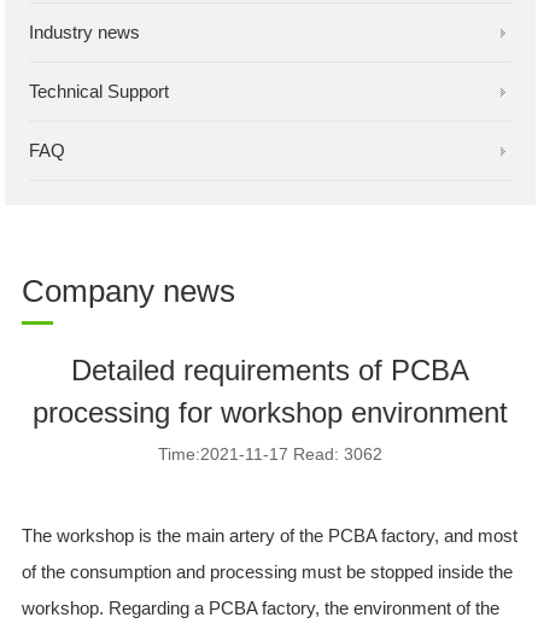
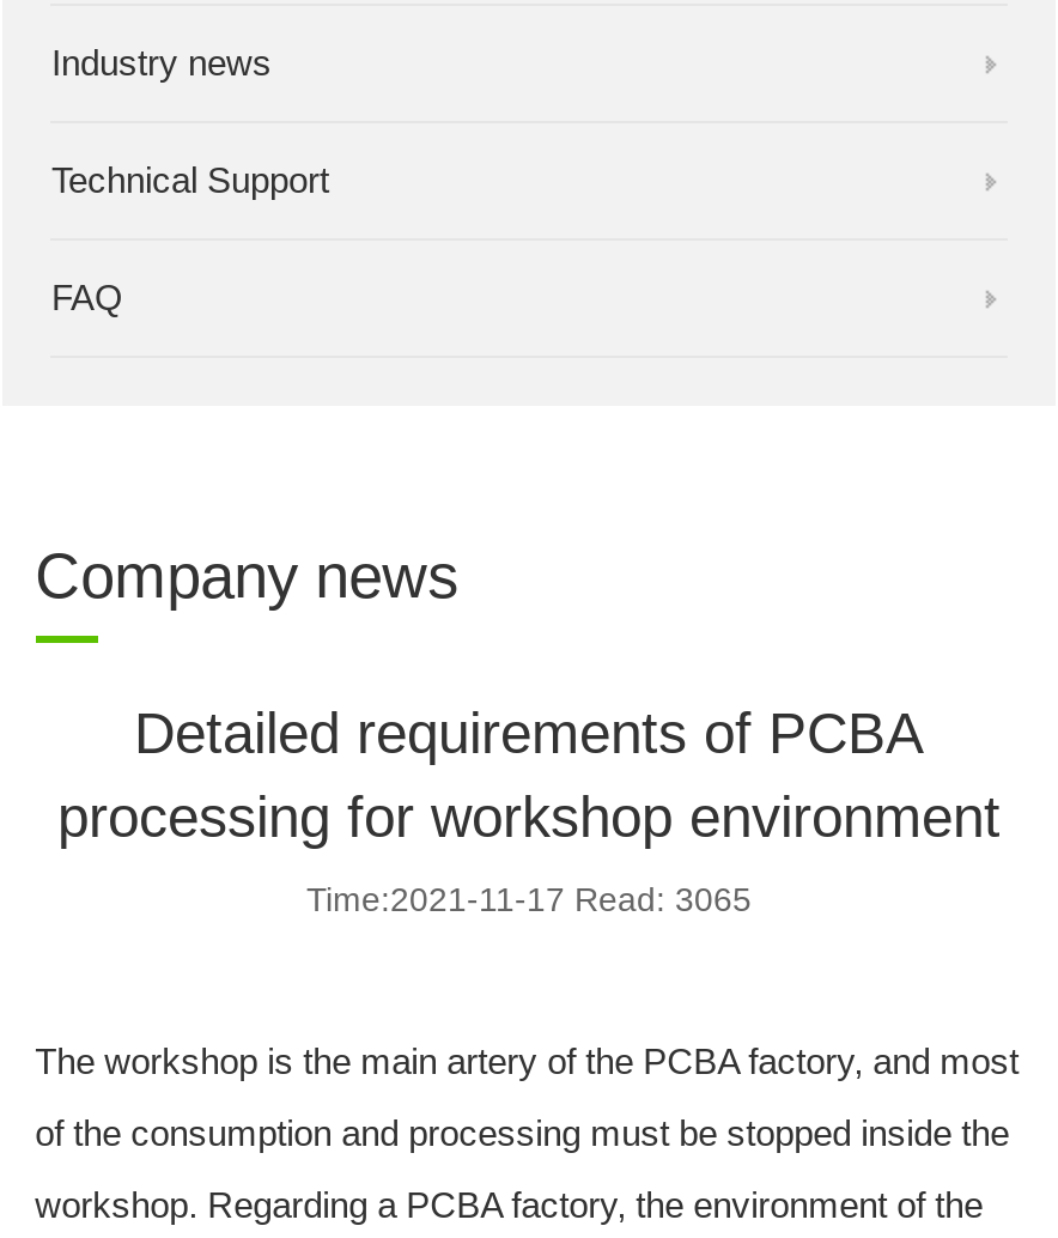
- Time:2021-11-17 Read: 3062
+ Time:2021-11-17 Read: 3065
